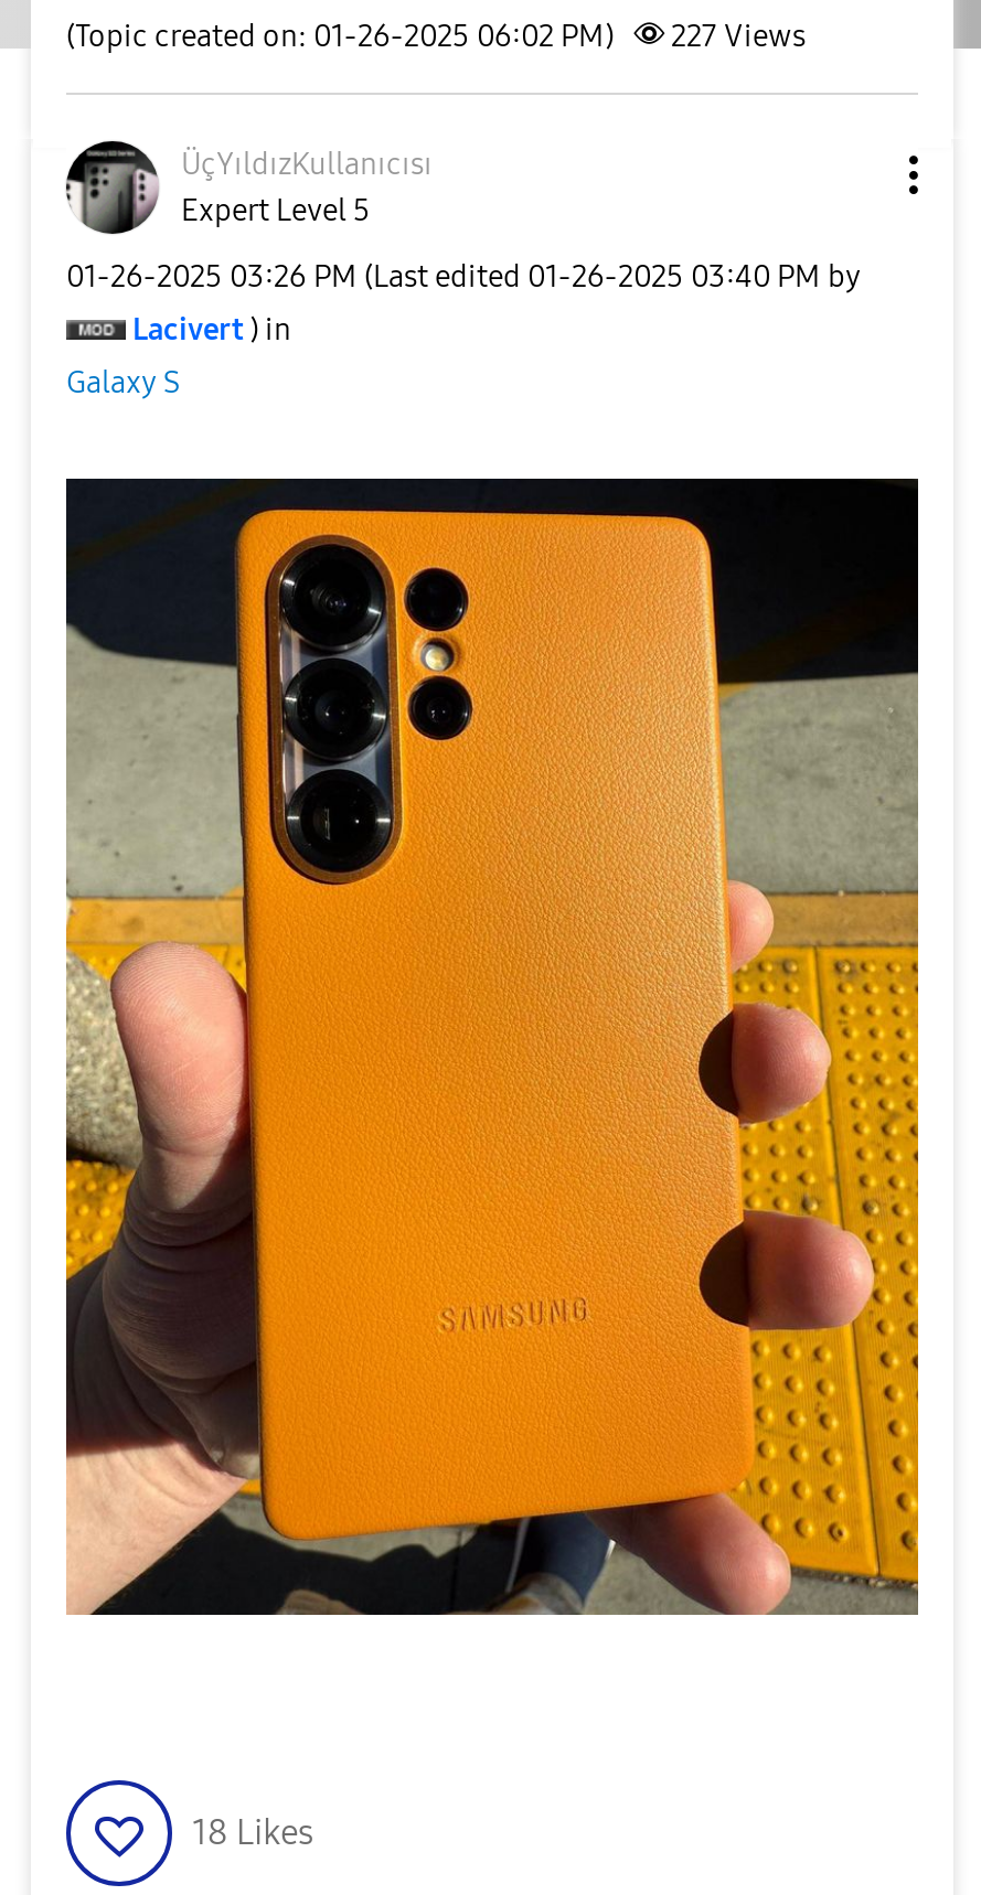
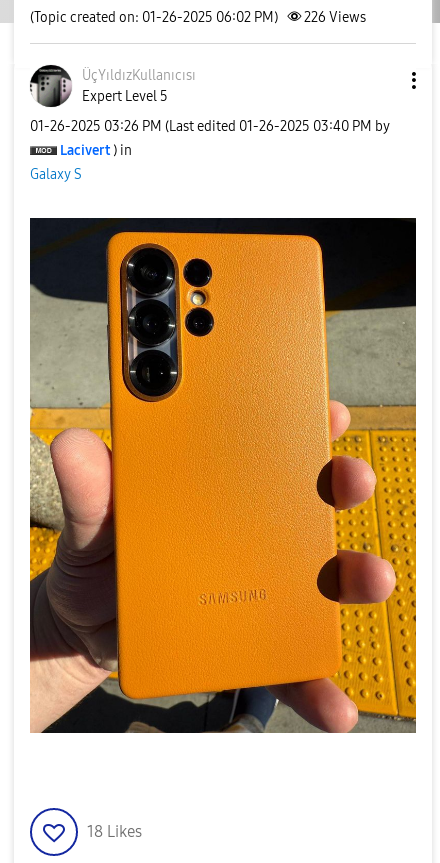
- (Topic created on: 01-26-2025 06:02 PM) 227 Views
+ (Topic created on: 01-26-2025 06:02 PM) 226 Views
